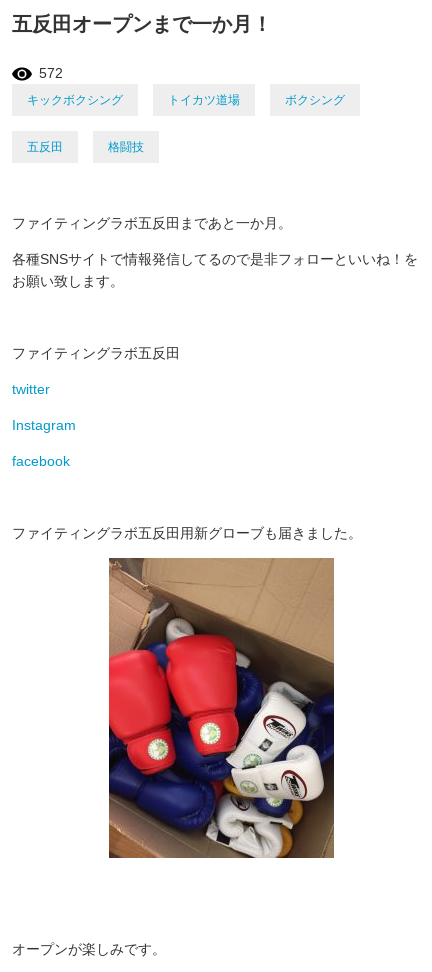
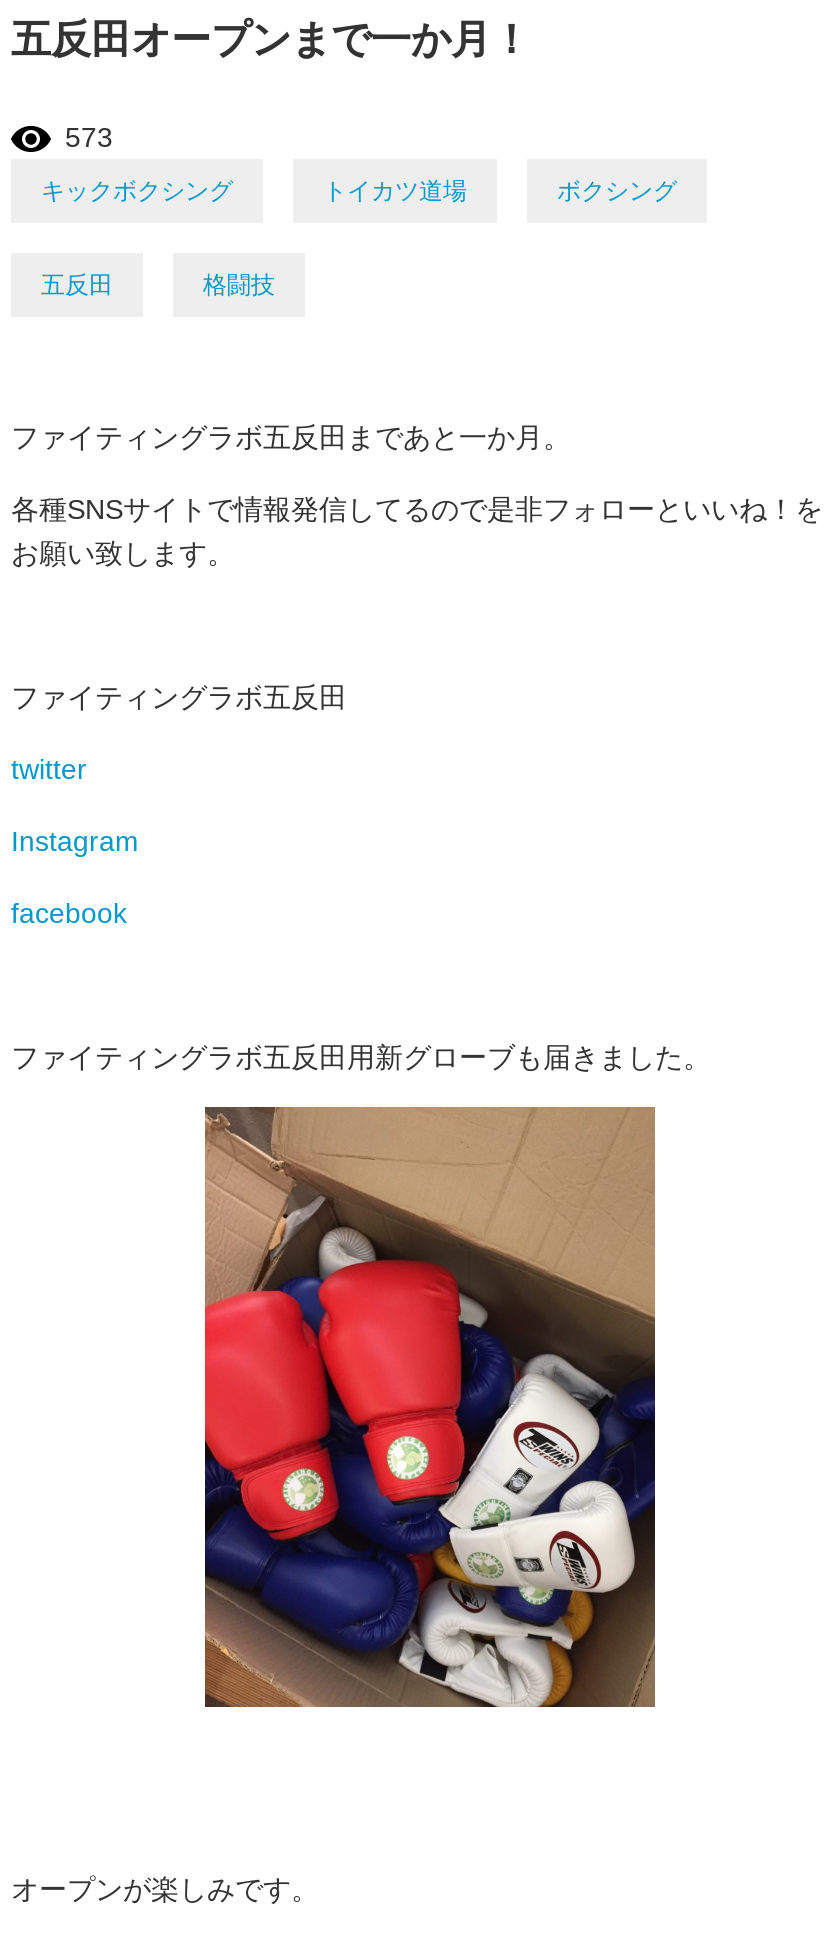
- 572
+ 573
